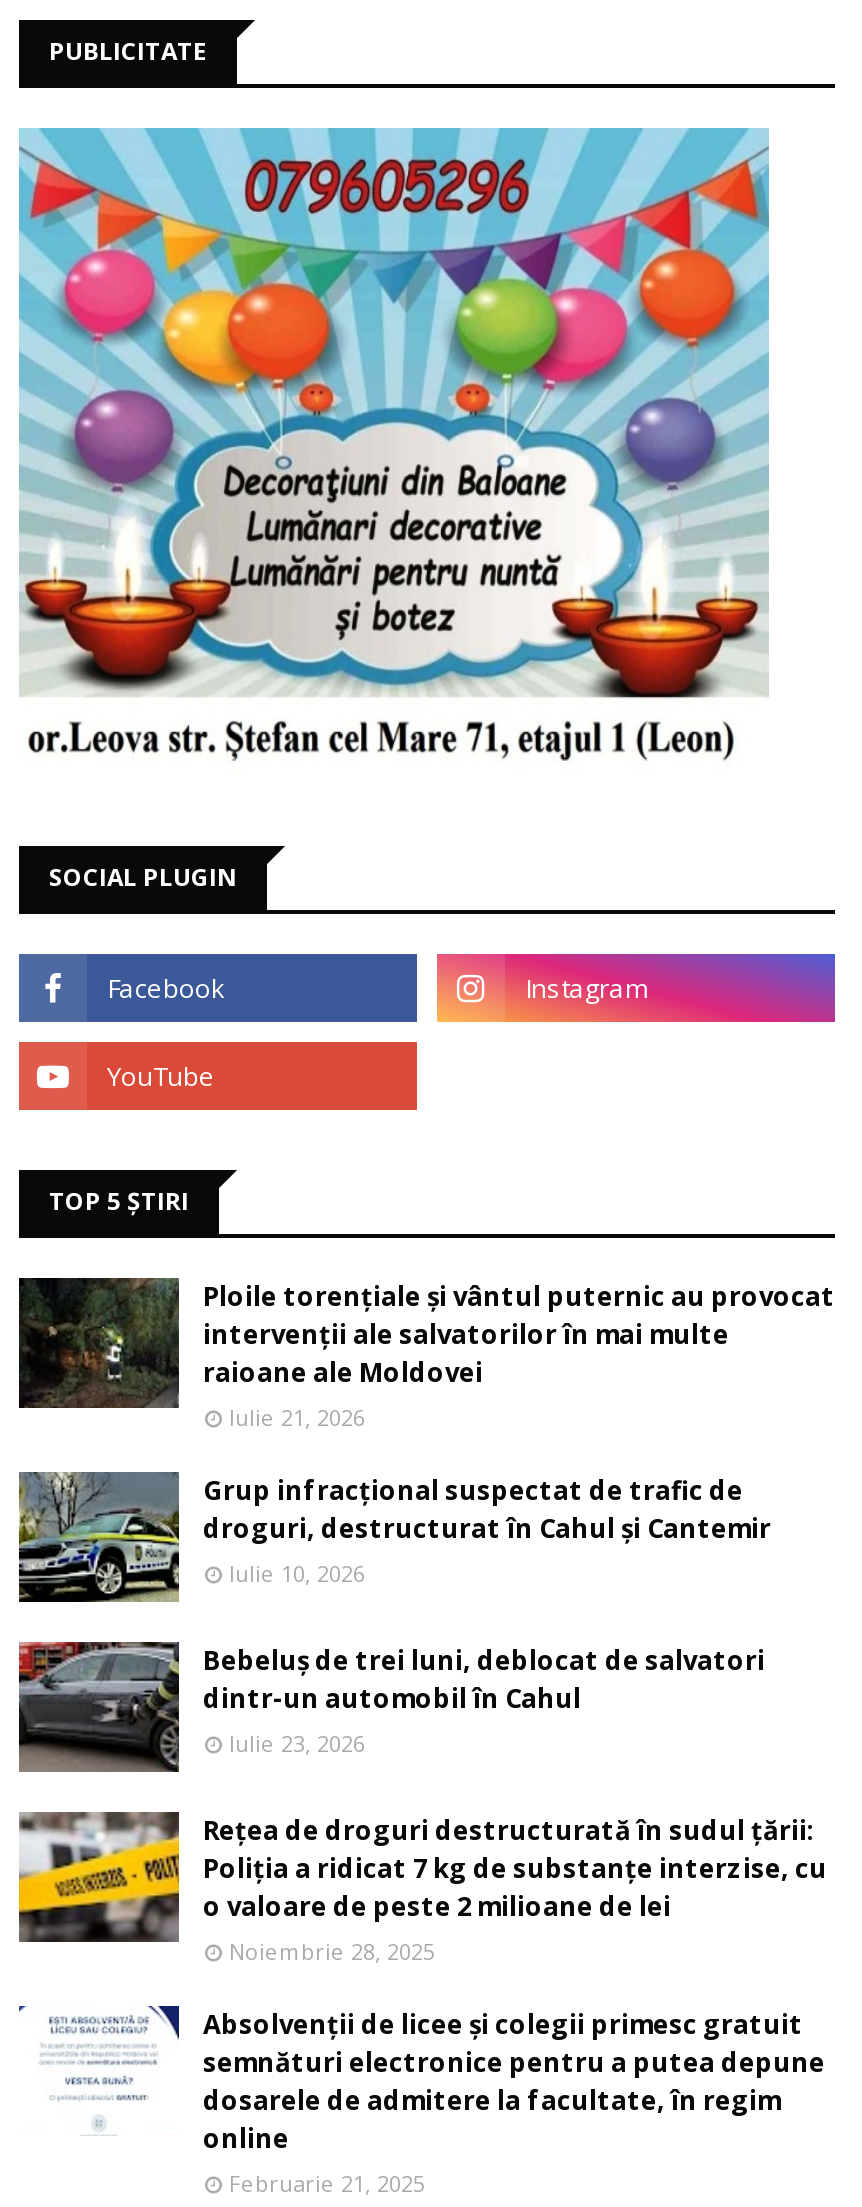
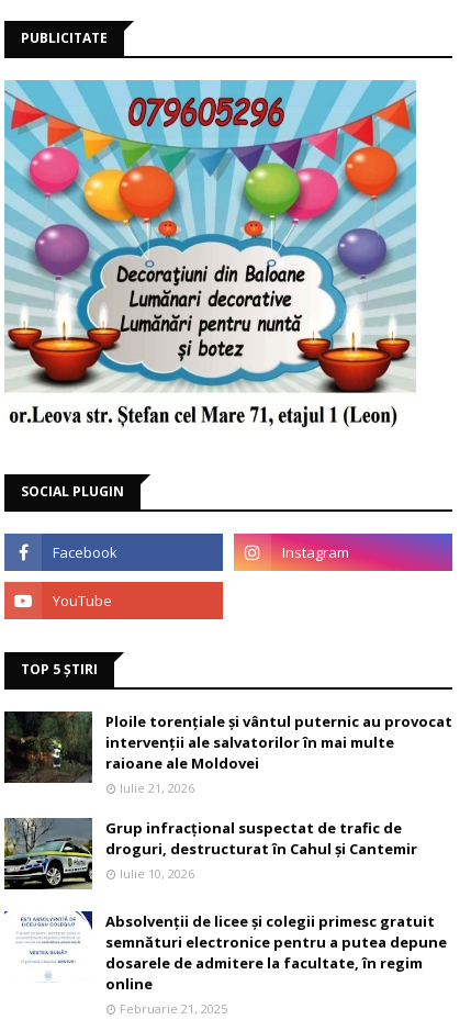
- [image]
- Bebeluș de trei luni, deblocat de salvatori
- dintr-un automobil în Cahul
- Iulie 23, 2026
- Rețea de droguri destructurată în sudul țării:
- Poliția a ridicat 7 kg de substanțe interzise, cu
- o valoare de peste 2 milioane de lei
- Noiembrie 28, 2025

- [image]
